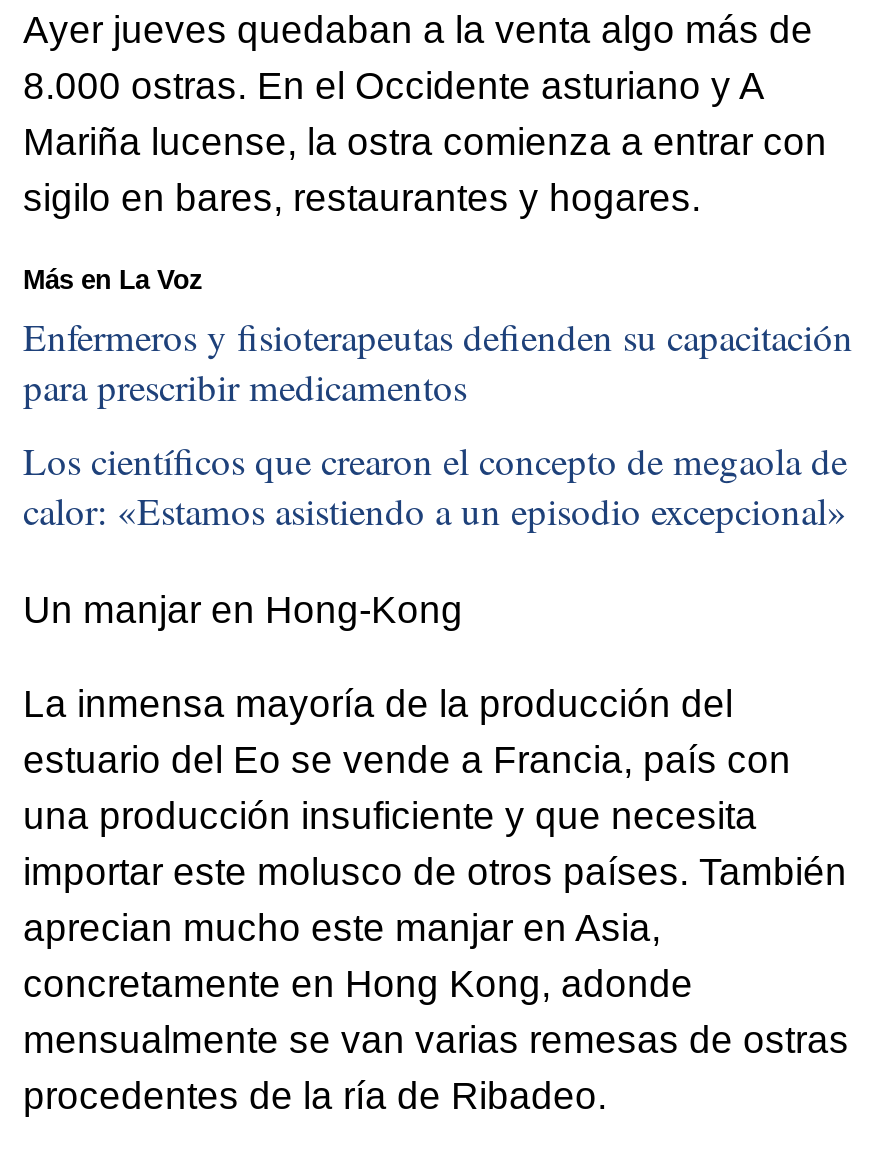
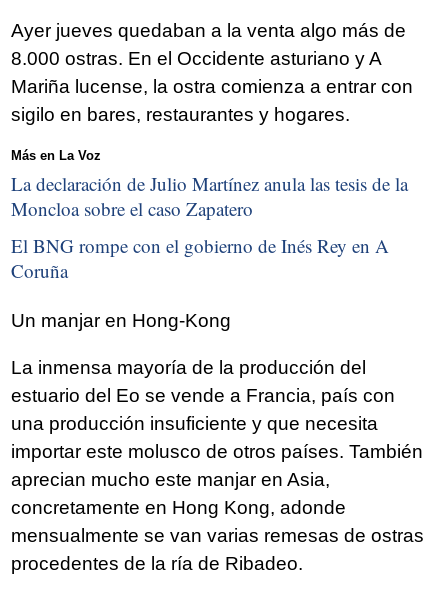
- Enfermeros y fisioterapeutas defienden su capacitación
- para prescribir medicamentos
+ La declaración de Julio Martínez anula las tesis de la
+ Moncloa sobre el caso Zapatero

- Los científicos que crearon el concepto de megaola de
- calor: «Estamos asistiendo a un episodio excepcional»
+ El BNG rompe con el gobierno de Inés Rey en A
+ Coruña
